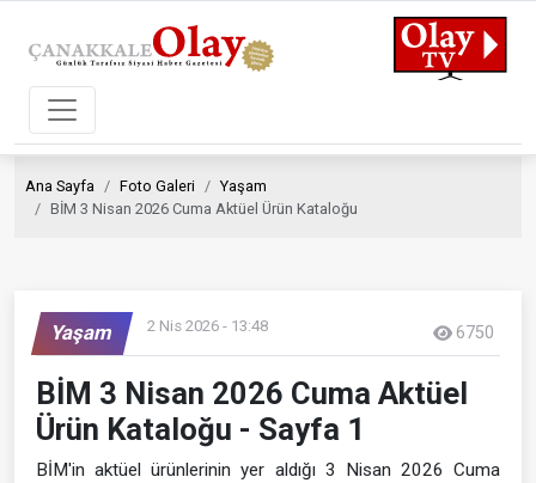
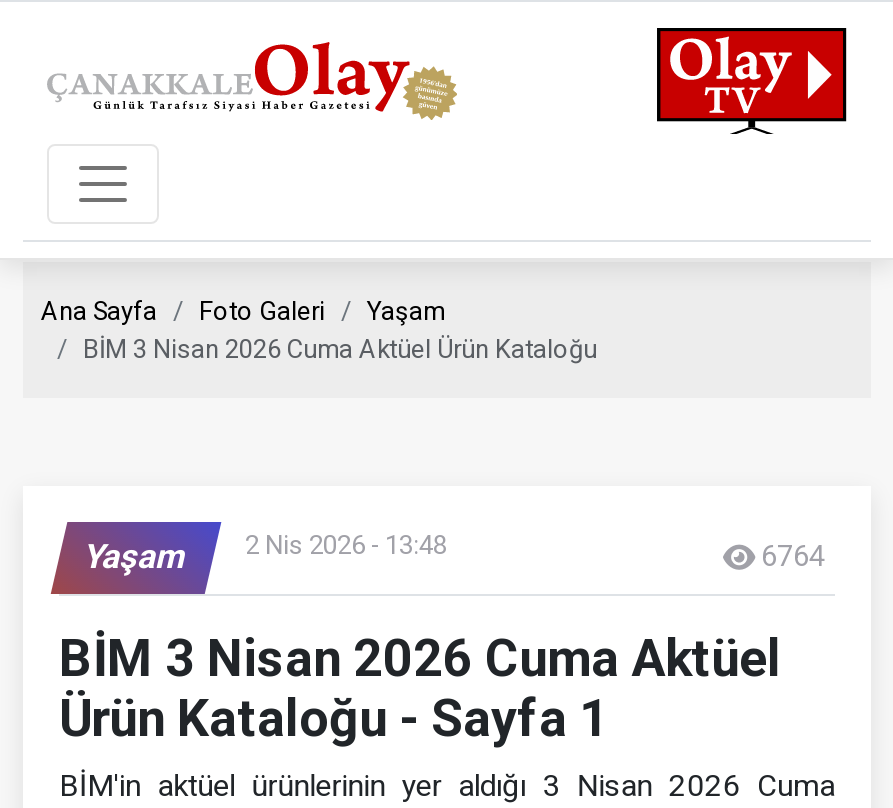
- 6750
+ 6764
